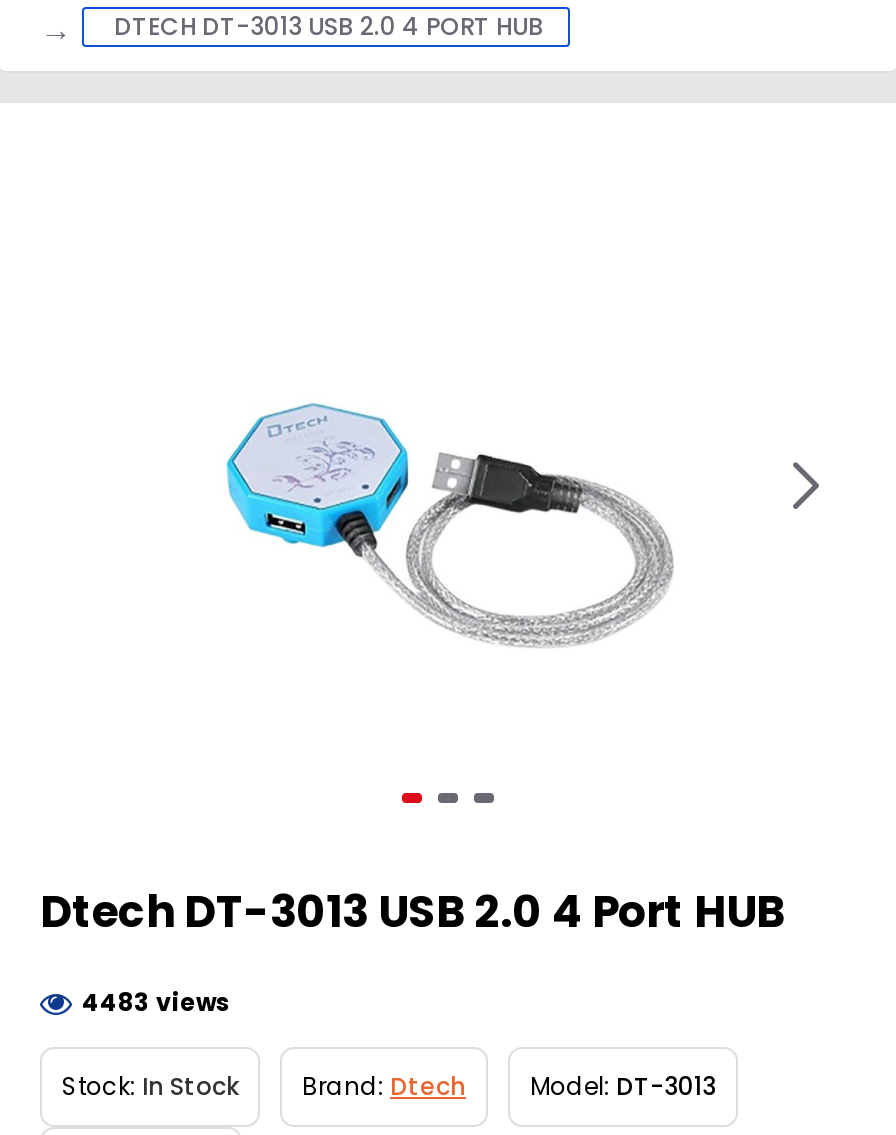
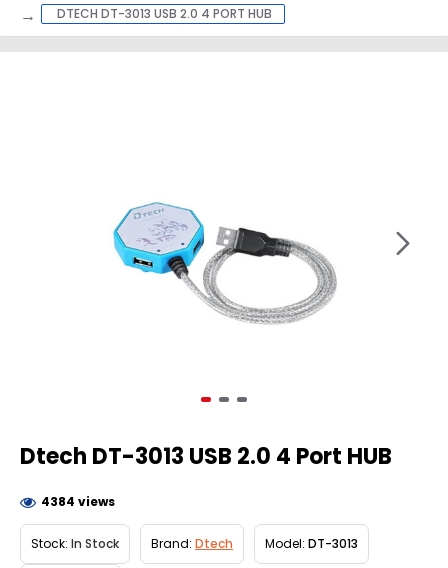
- 4483 views
+ 4384 views
